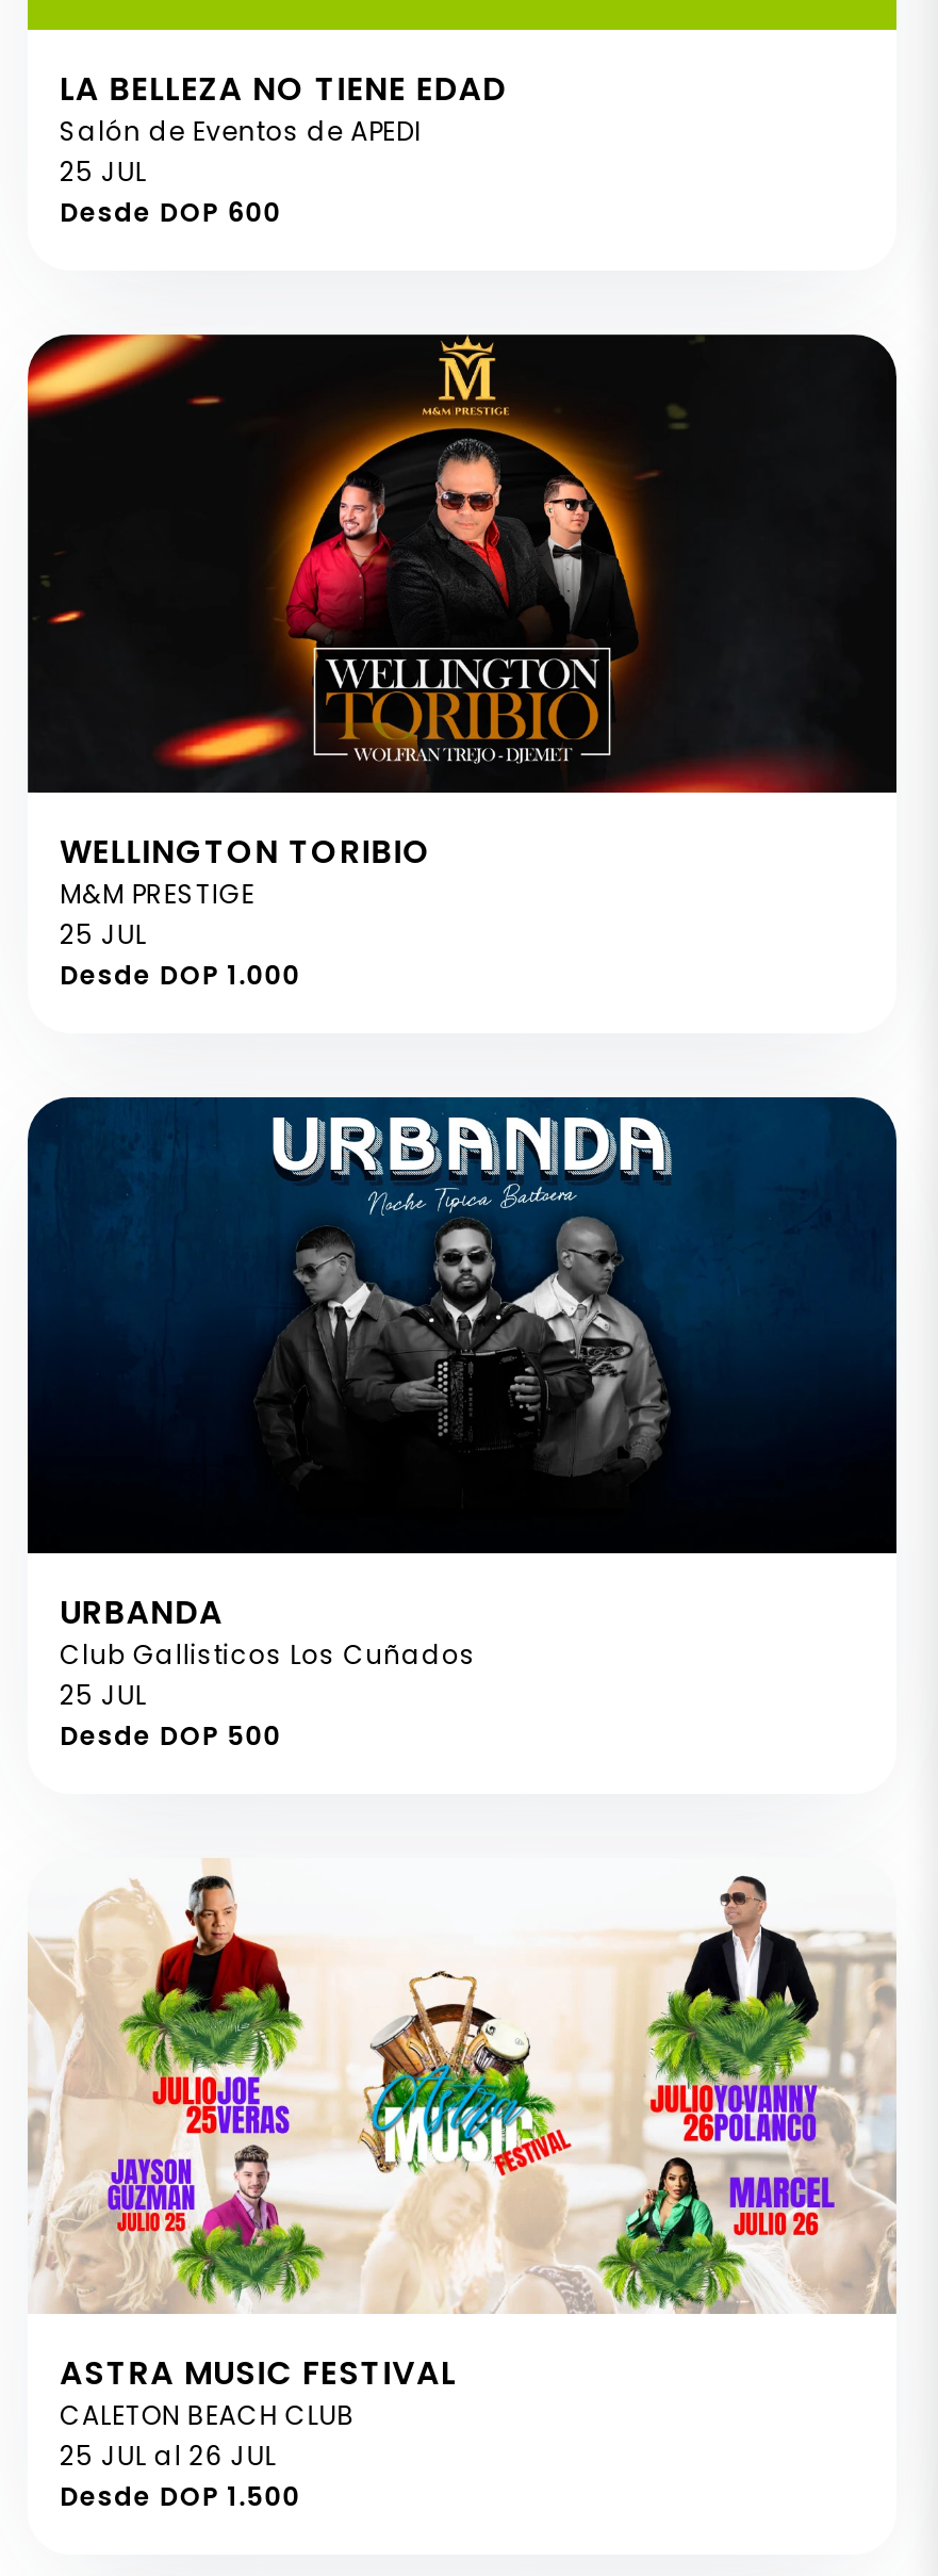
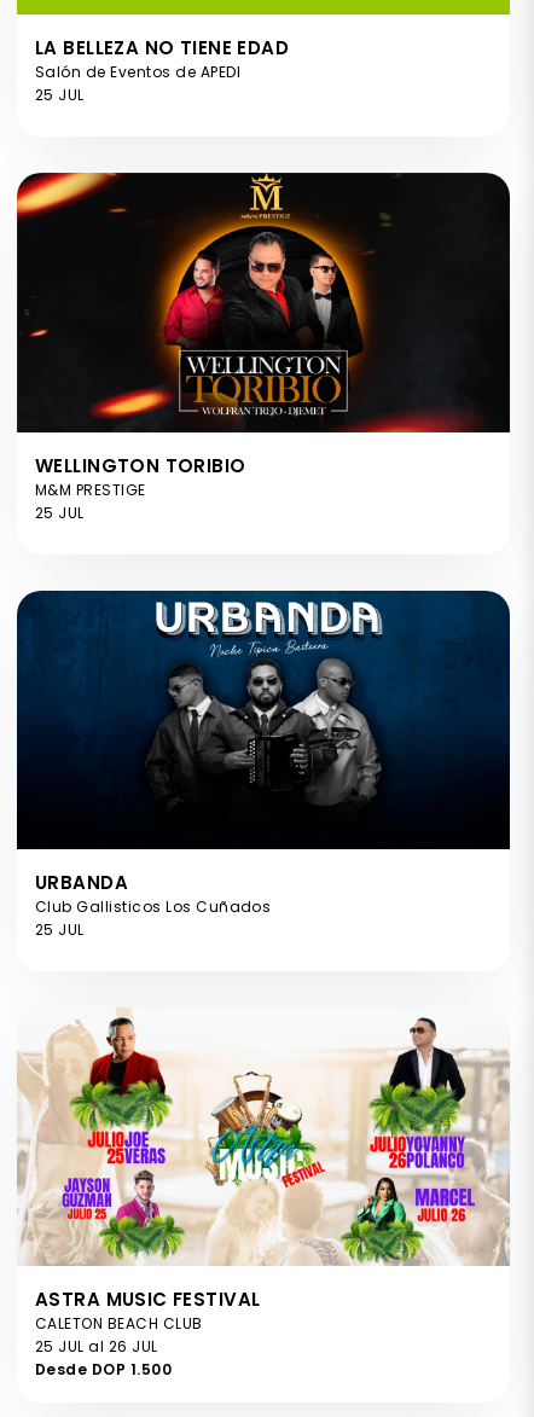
- Desde DOP 600

- Desde DOP 1.000

- Desde DOP 500
